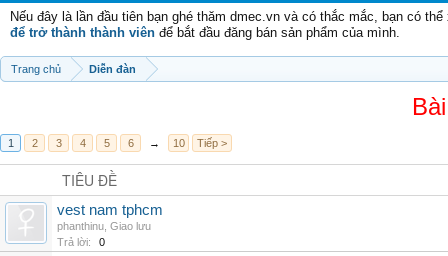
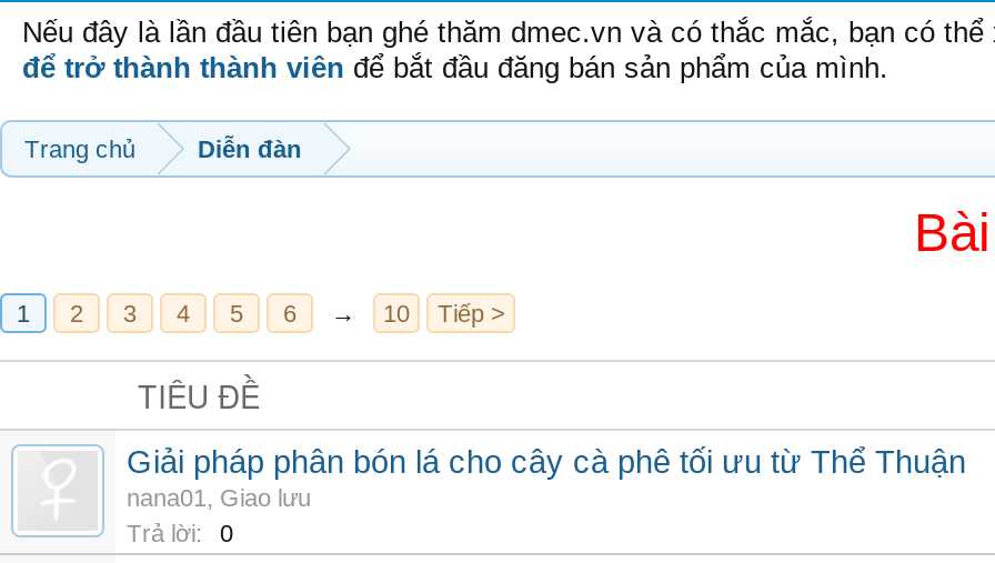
- vest nam tphcm
- phanthinu, Giao lưu
+ Giải pháp phân bón lá cho cây cà phê tối ưu từ Thể Thuận
+ nana01, Giao lưu
